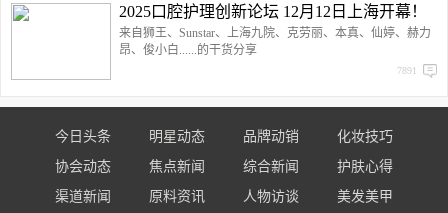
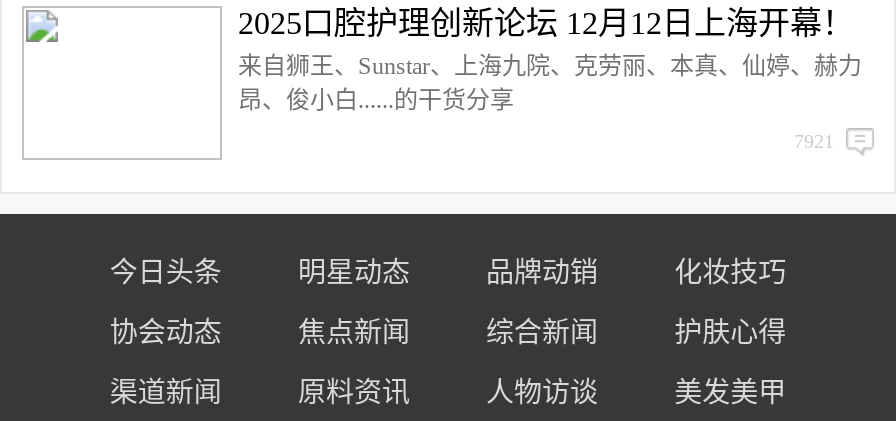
- 7891
+ 7921
